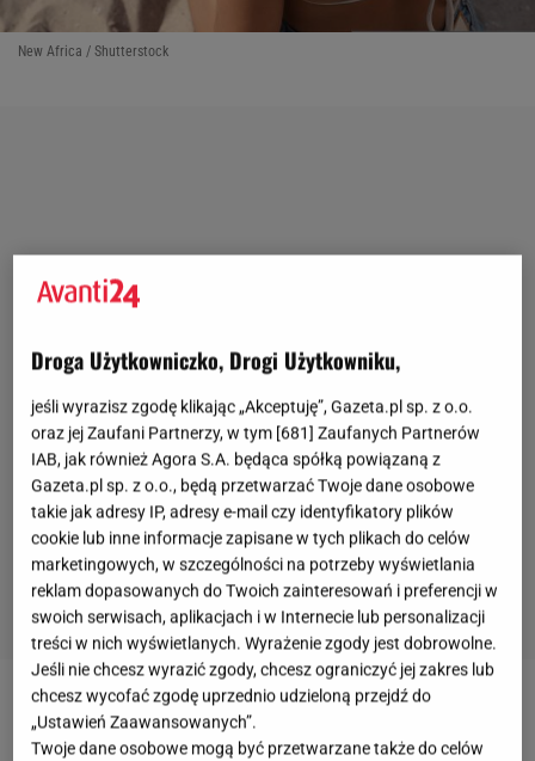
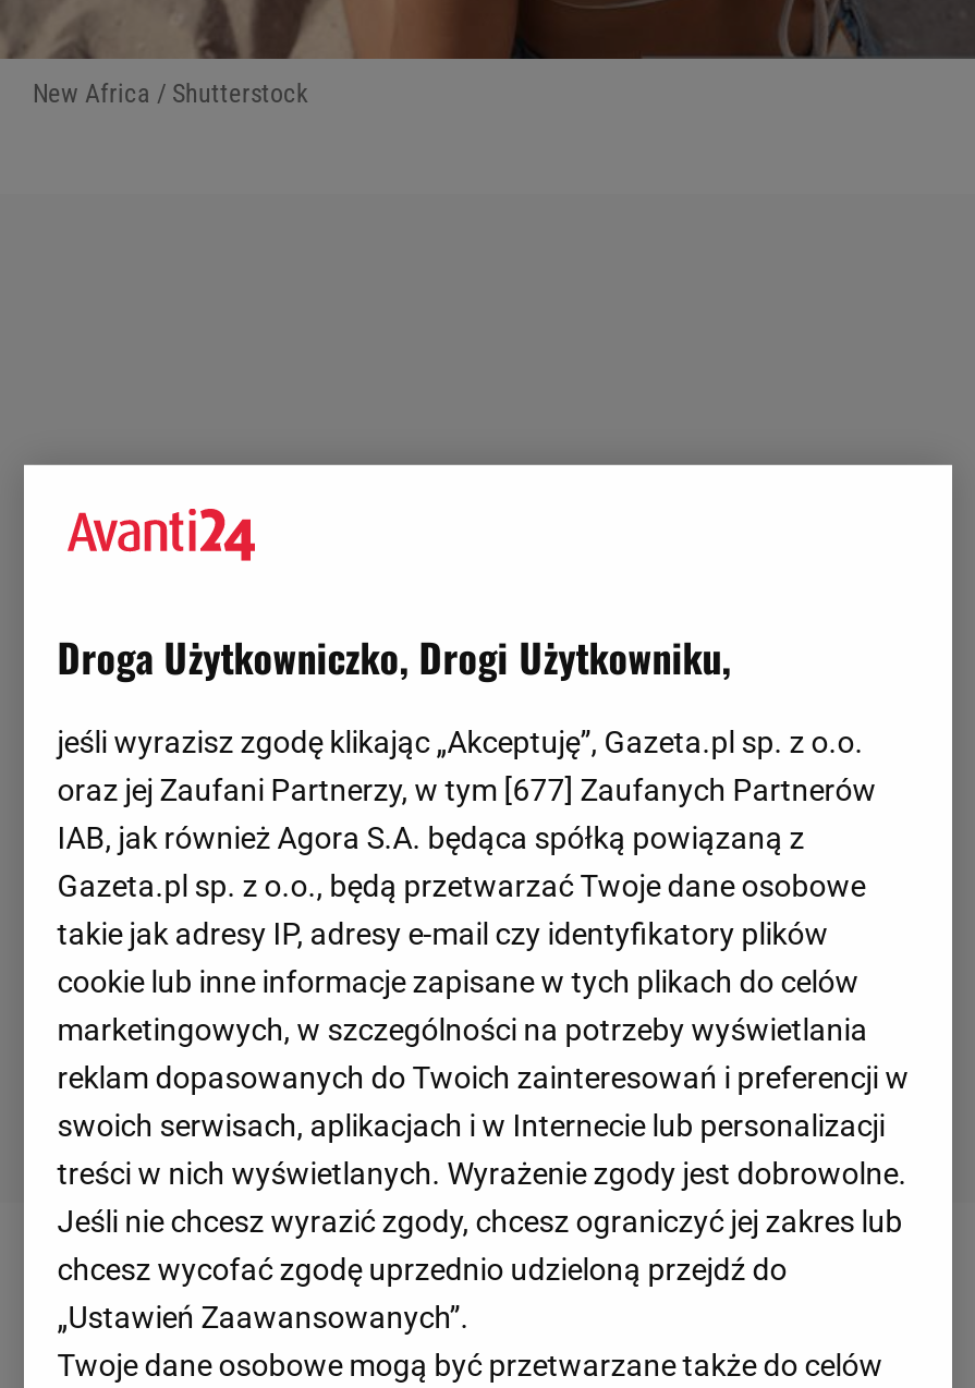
- oraz jej Zaufani Partnerzy, w tym [681] Zaufanych Partnerów
+ oraz jej Zaufani Partnerzy, w tym [677] Zaufanych Partnerów
